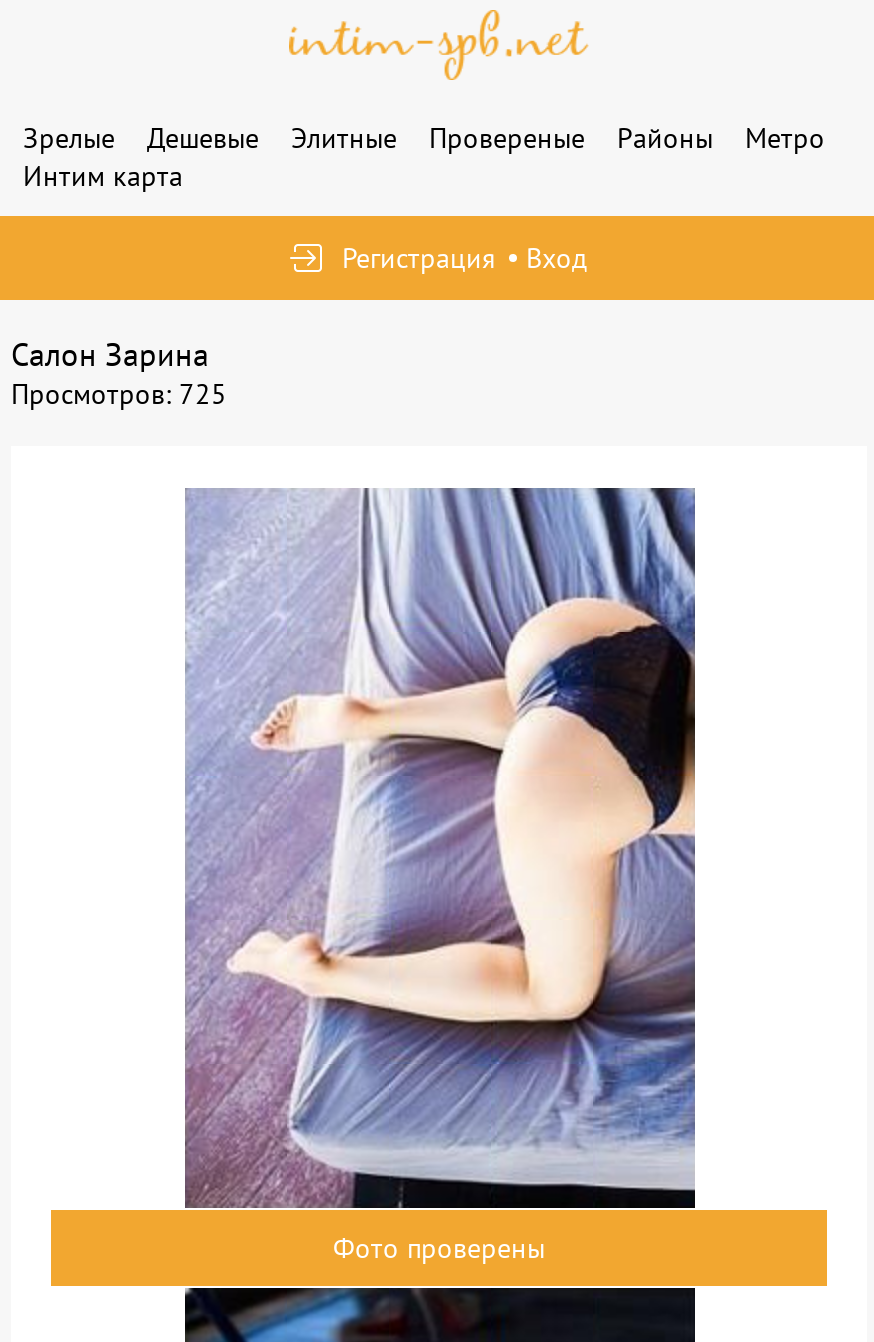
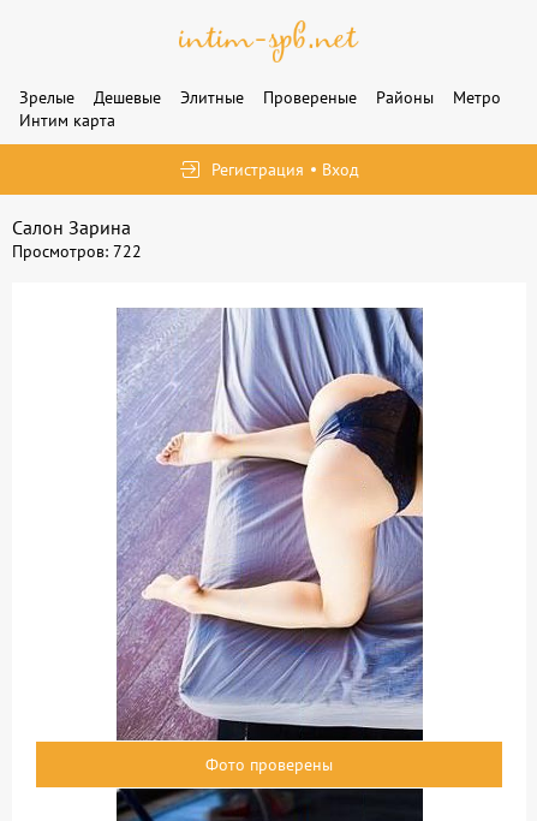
- Просмотров: 725
+ Просмотров: 722
